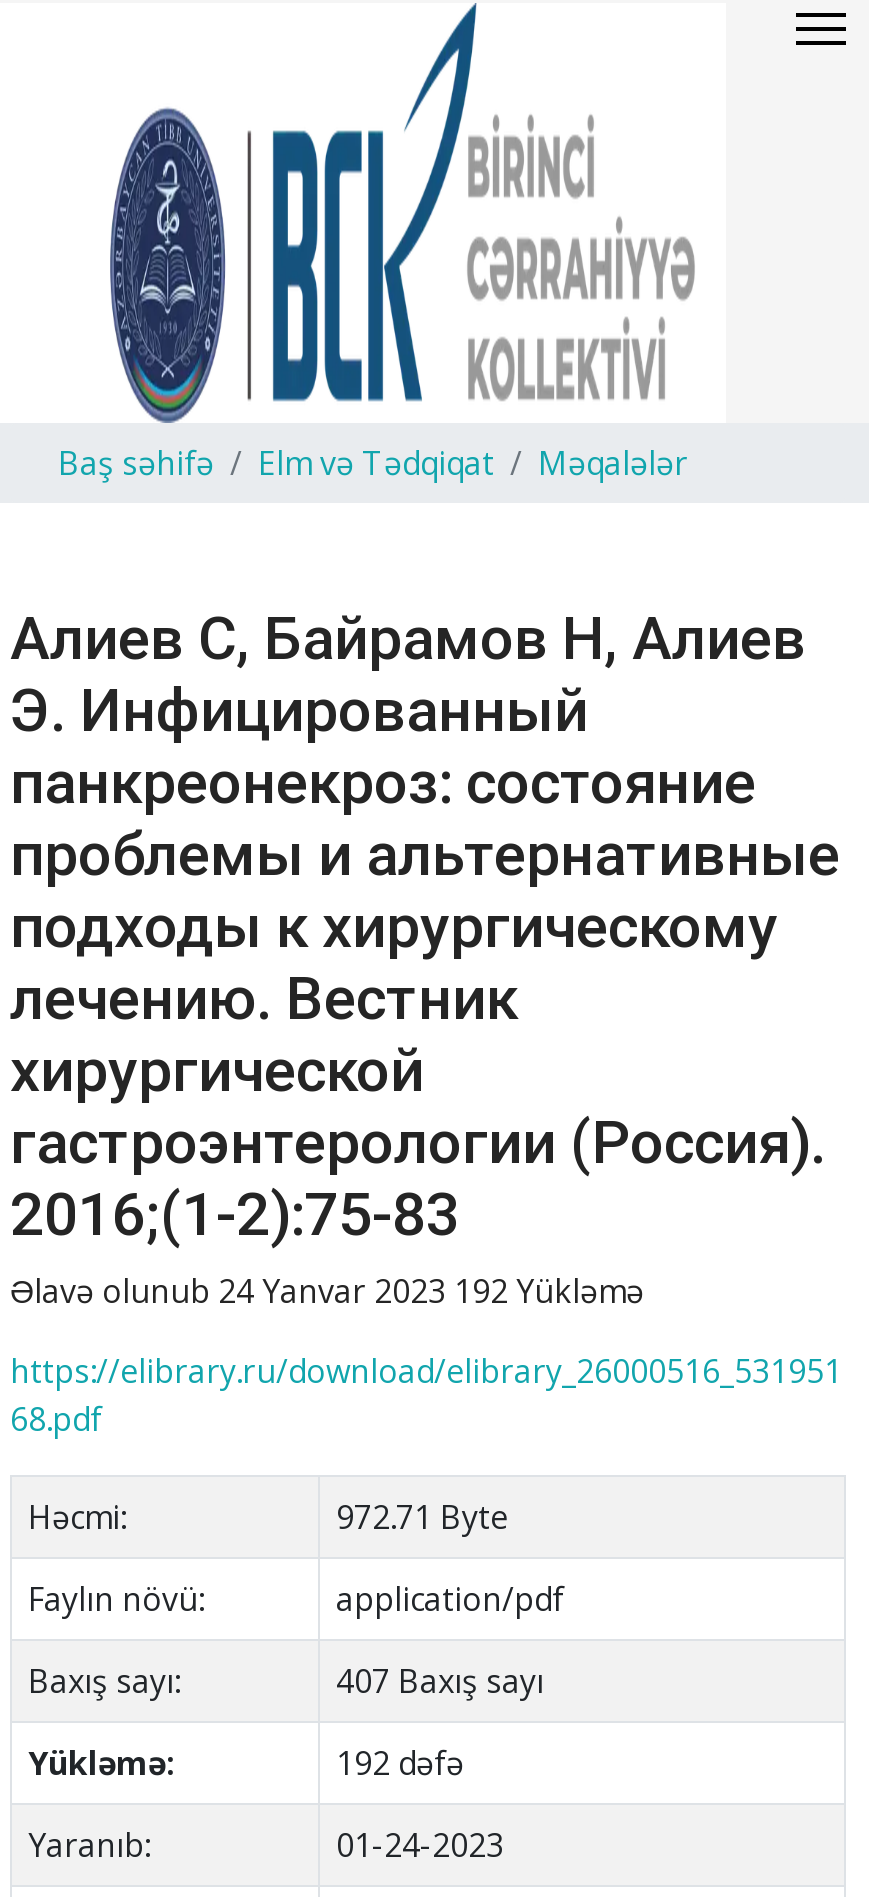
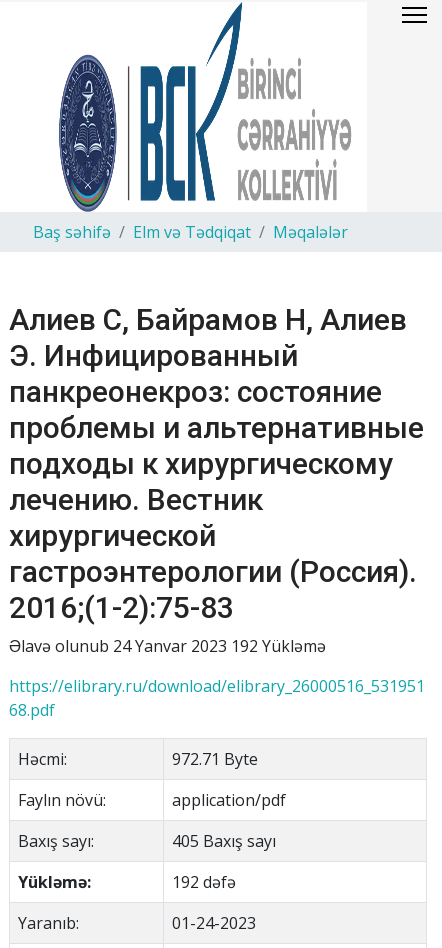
- 407 Baxış sayı
+ 405 Baxış sayı
